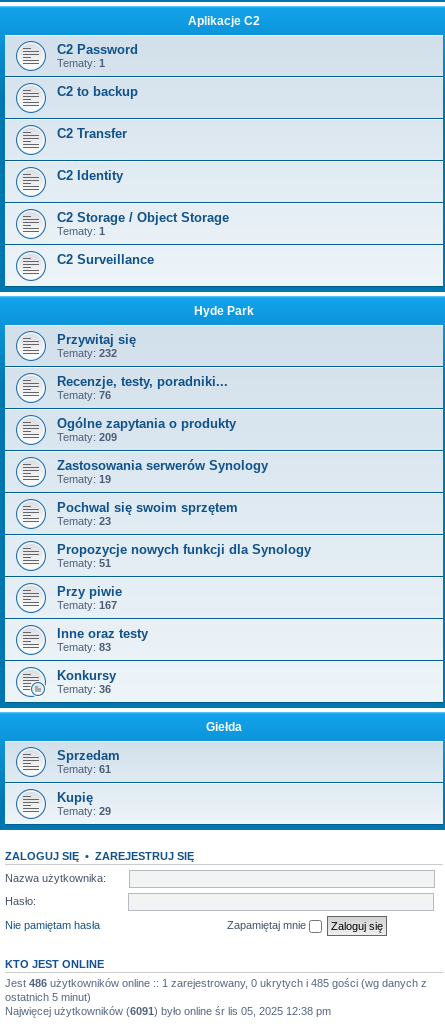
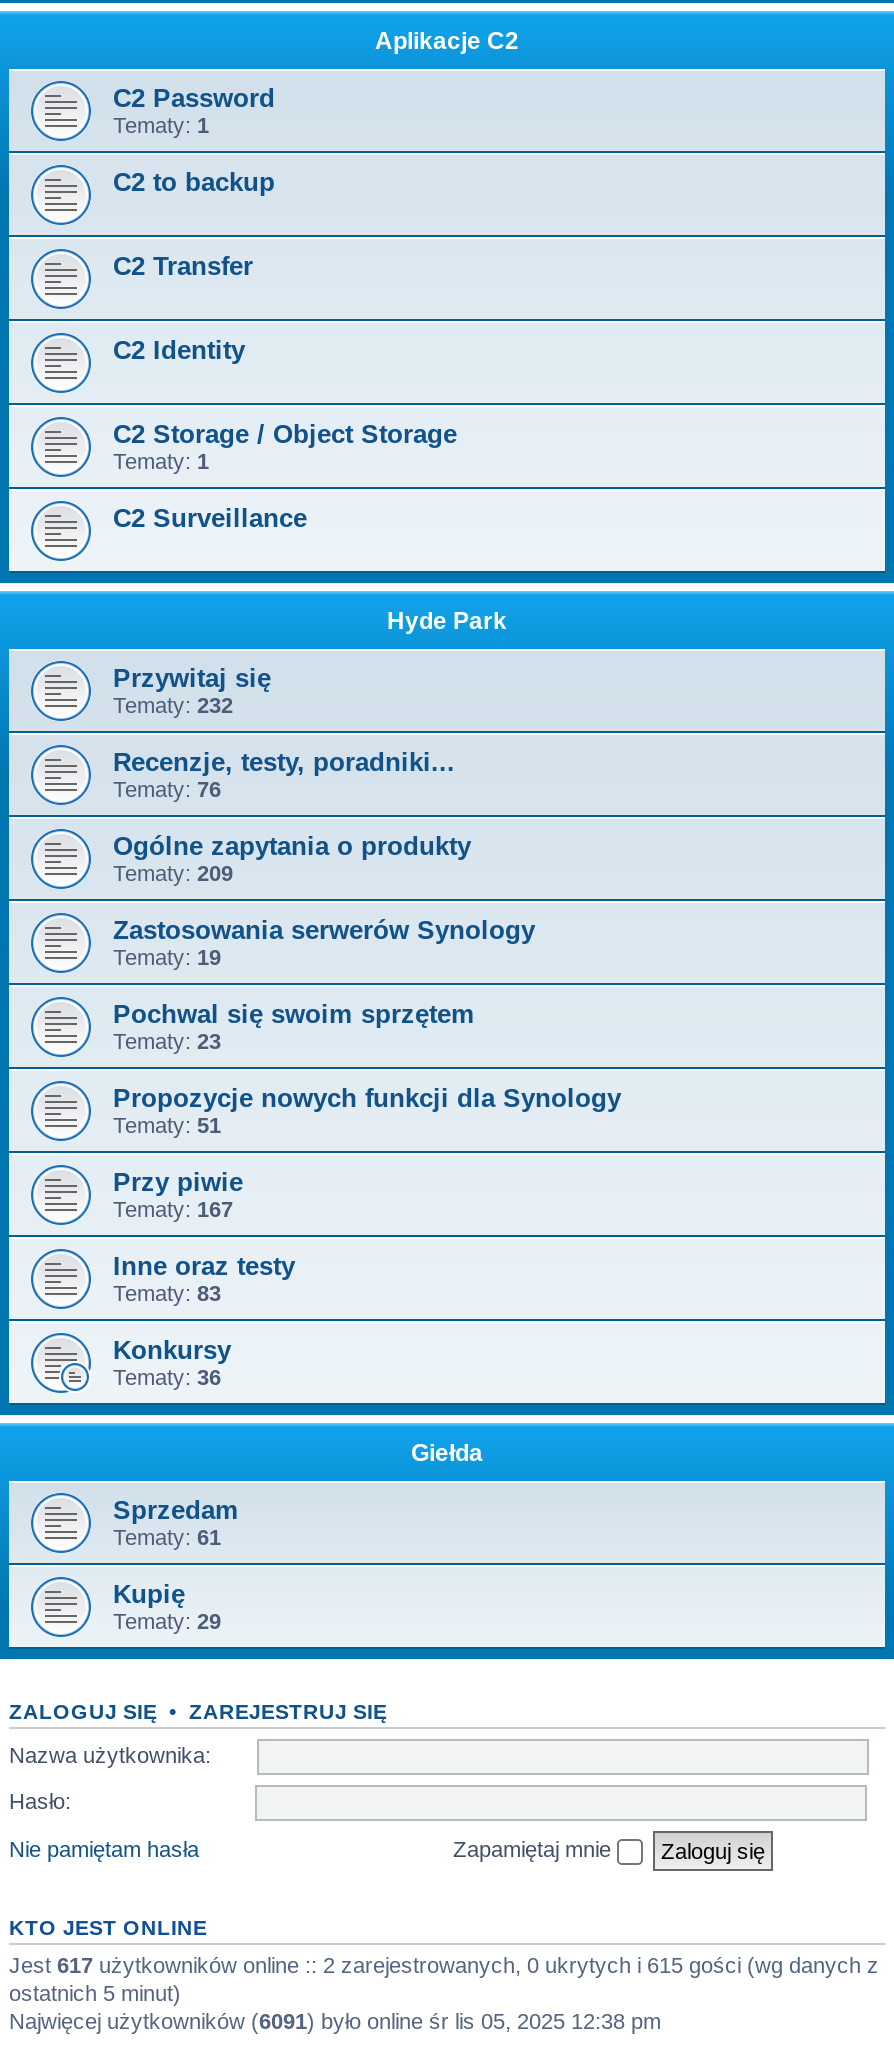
- Jest 486 użytkowników online :: 1 zarejestrowany, 0 ukrytych i 485 gości (wg danych z
+ Jest 617 użytkowników online :: 2 zarejestrowanych, 0 ukrytych i 615 gości (wg danych z
